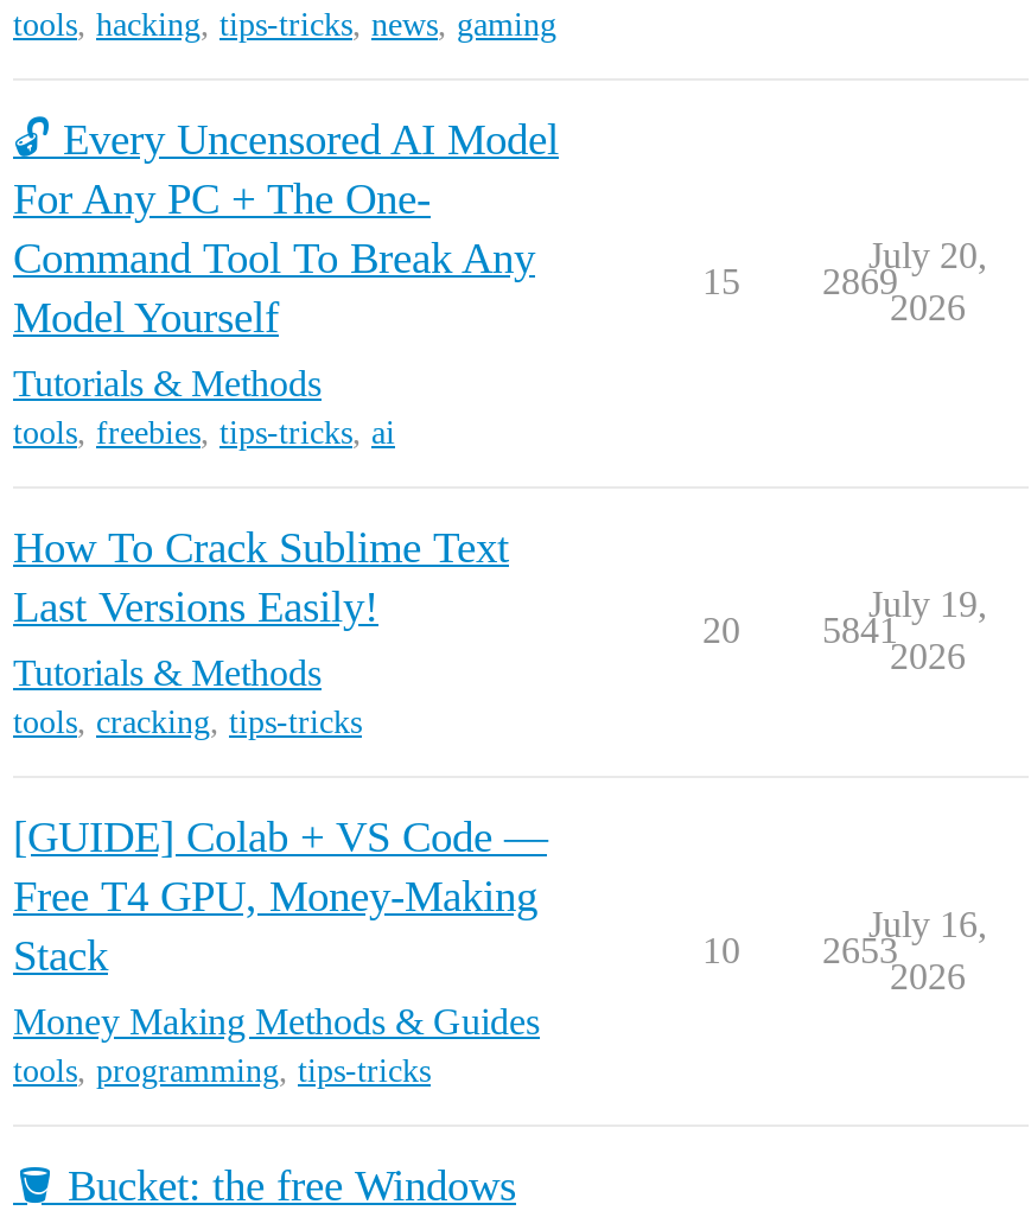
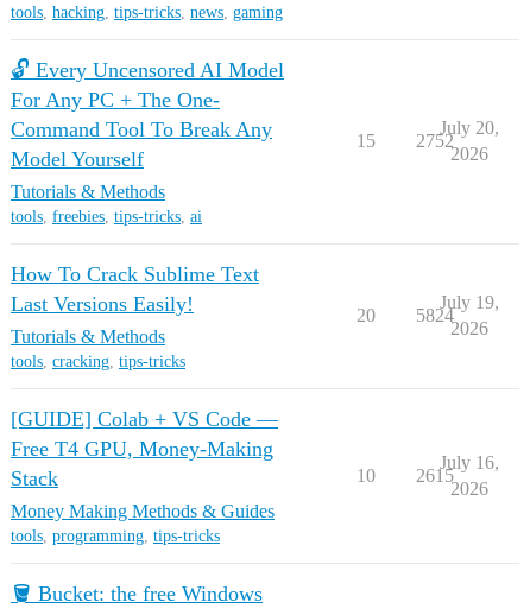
- 2869
+ 2752

- 5841
+ 5824

- 2653
+ 2615
